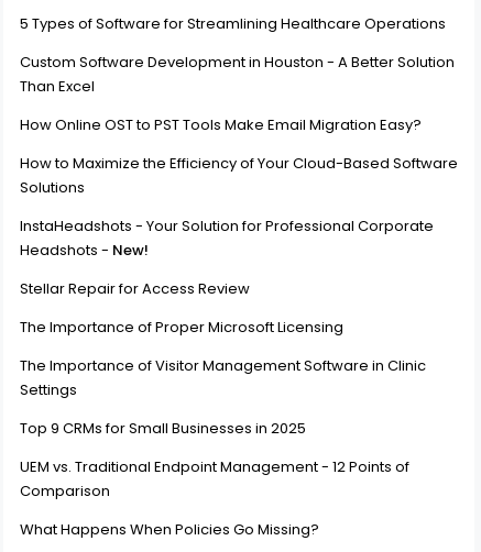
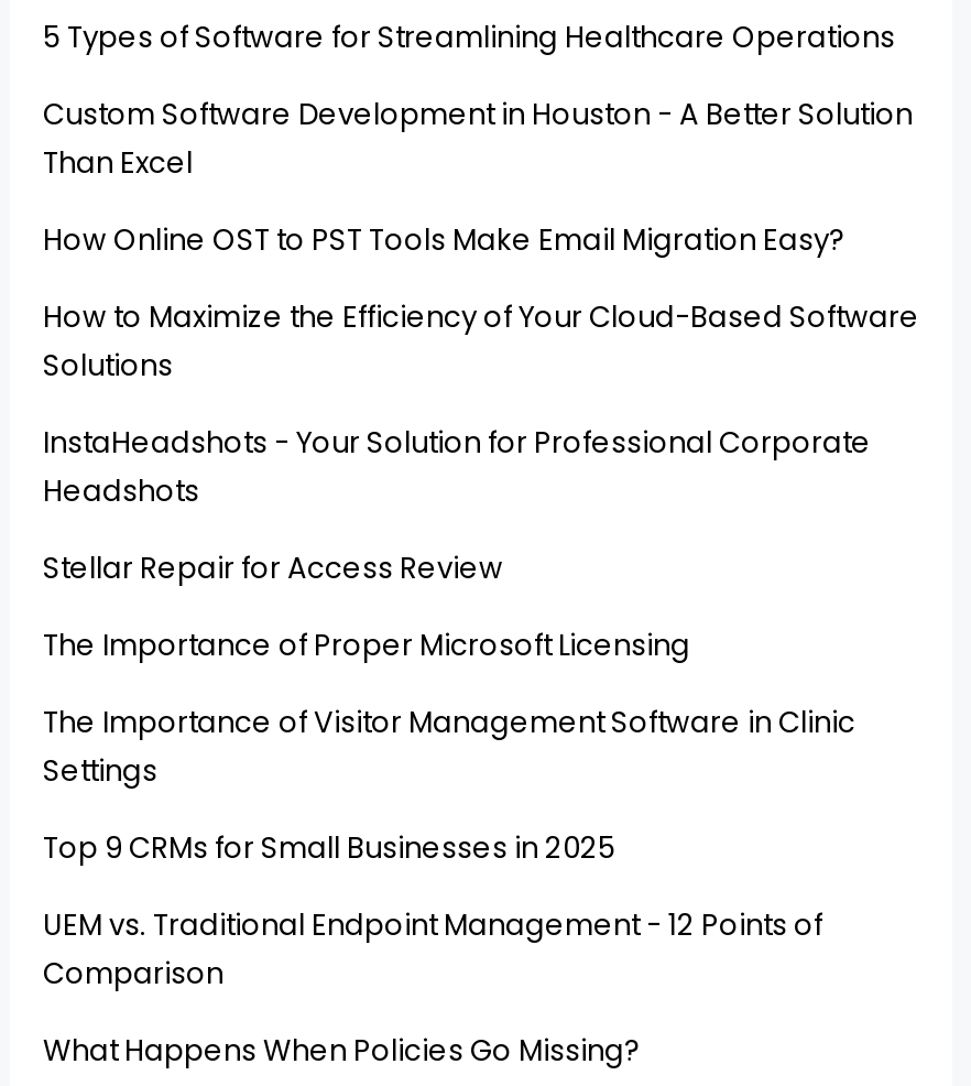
- Headshots - New!
+ Headshots
